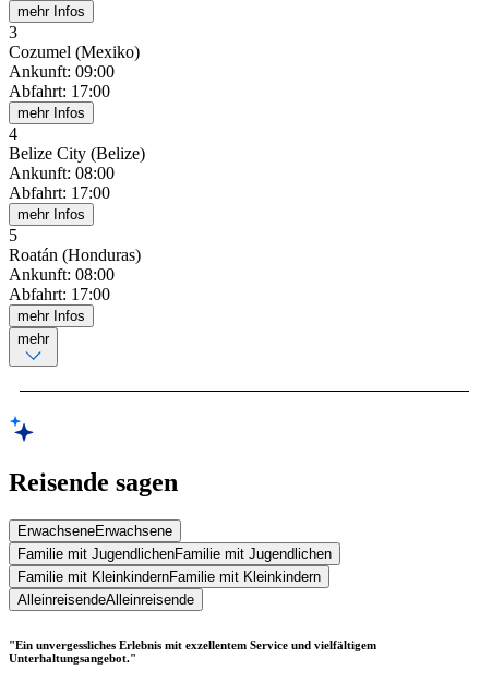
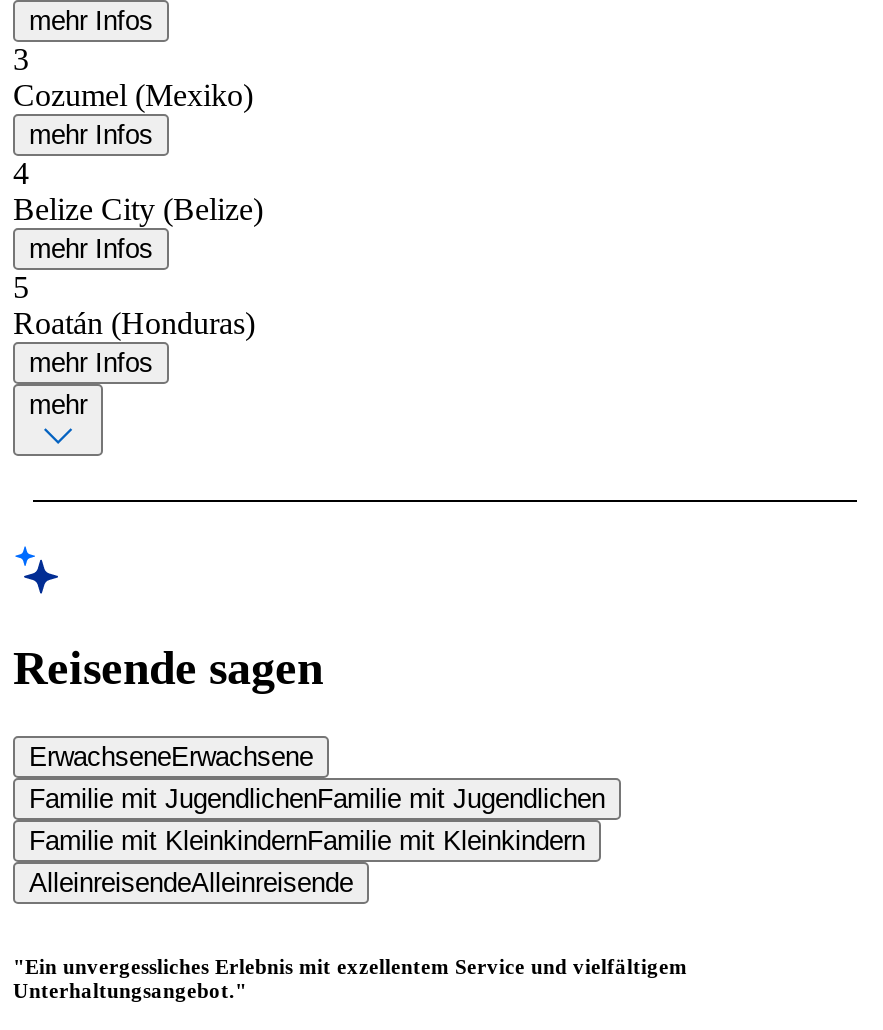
- Ankunft: 09:00
- Abfahrt: 17:00

- Ankunft: 08:00
- Abfahrt: 17:00

- Ankunft: 08:00
- Abfahrt: 17:00
